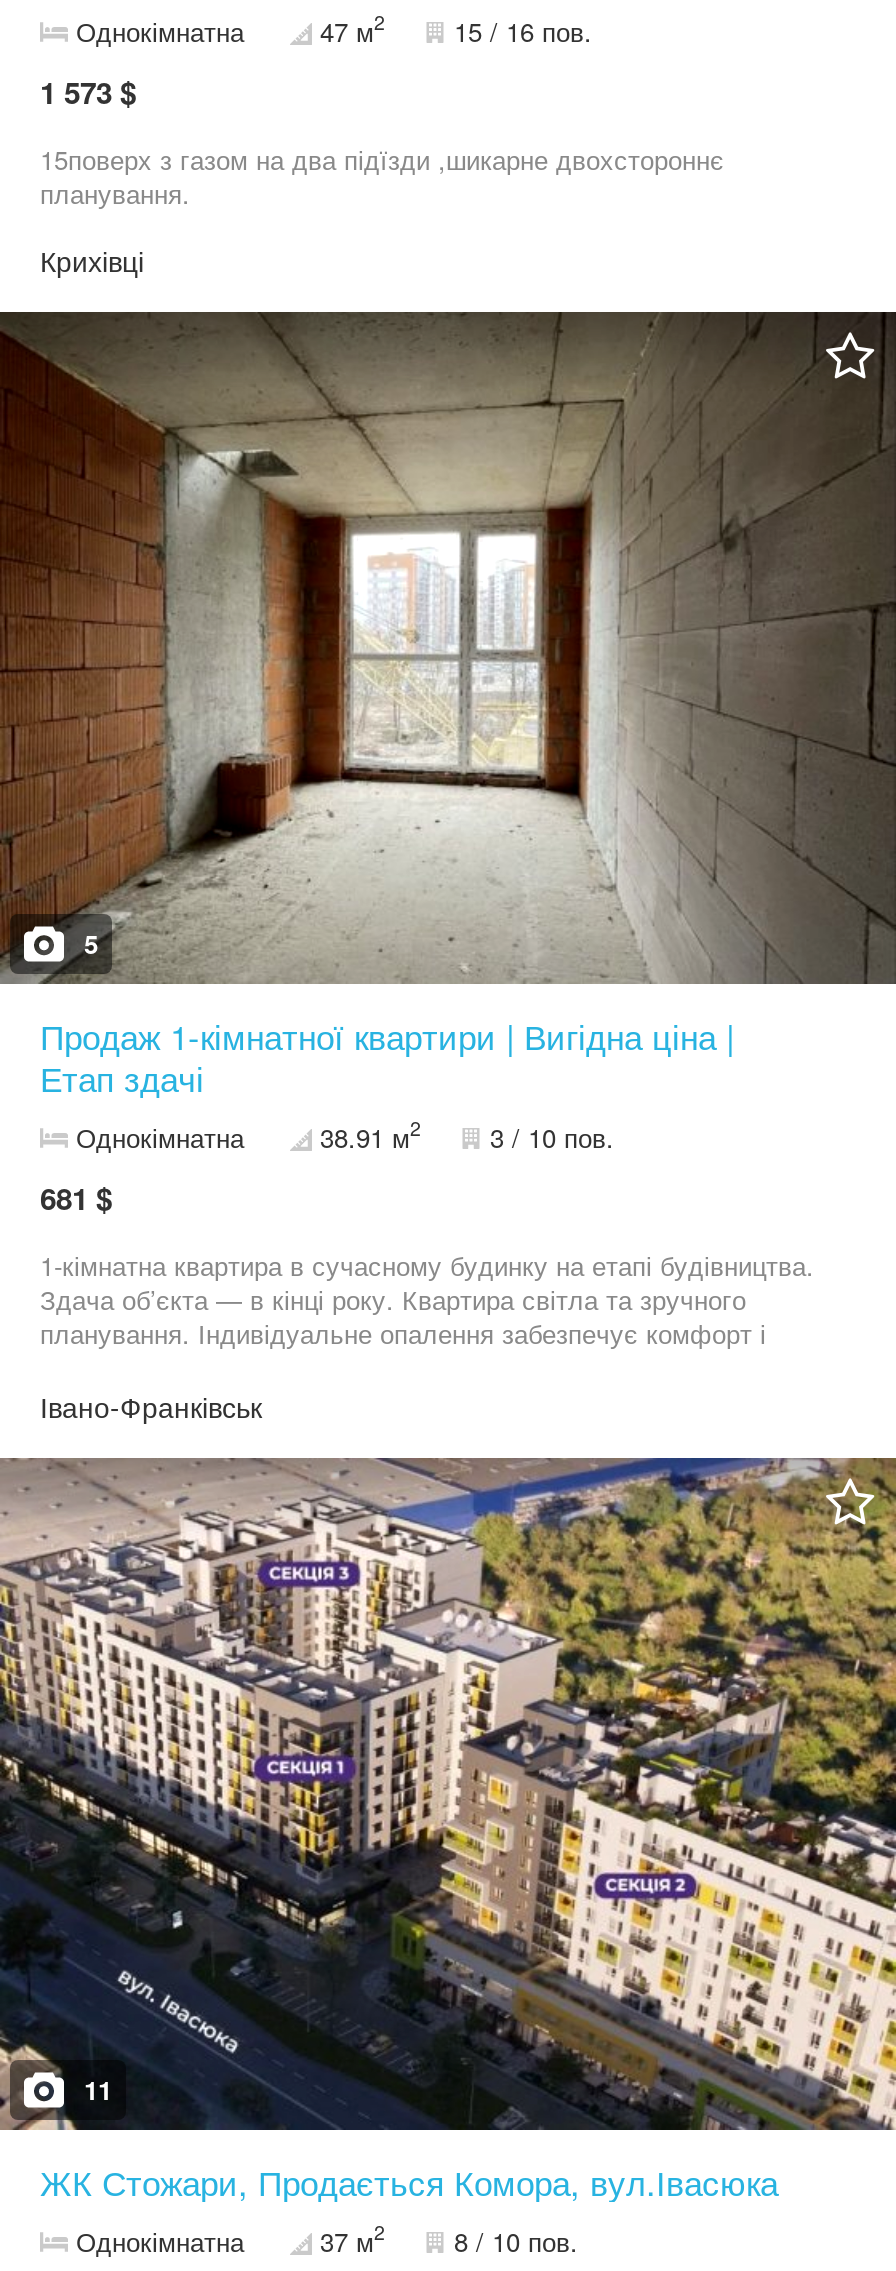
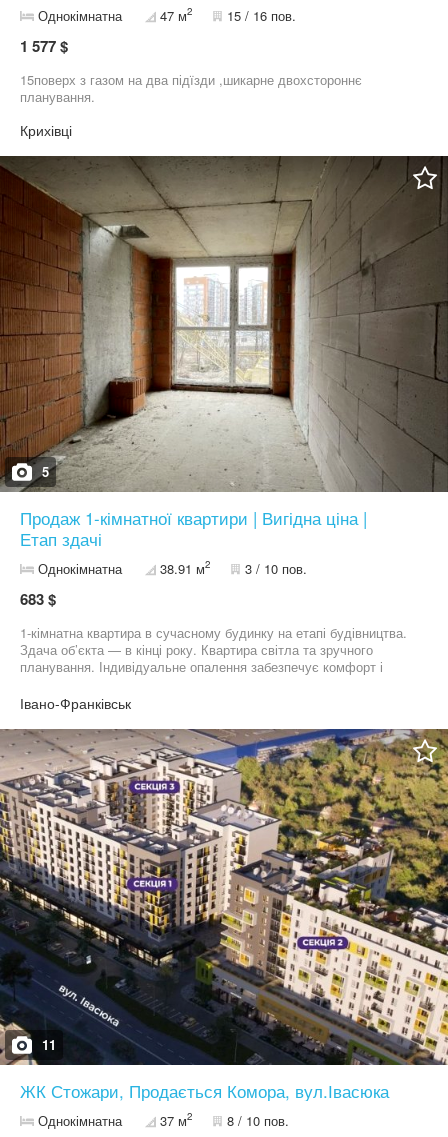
- 1 573 $
+ 1 577 $

- 681 $
+ 683 $
